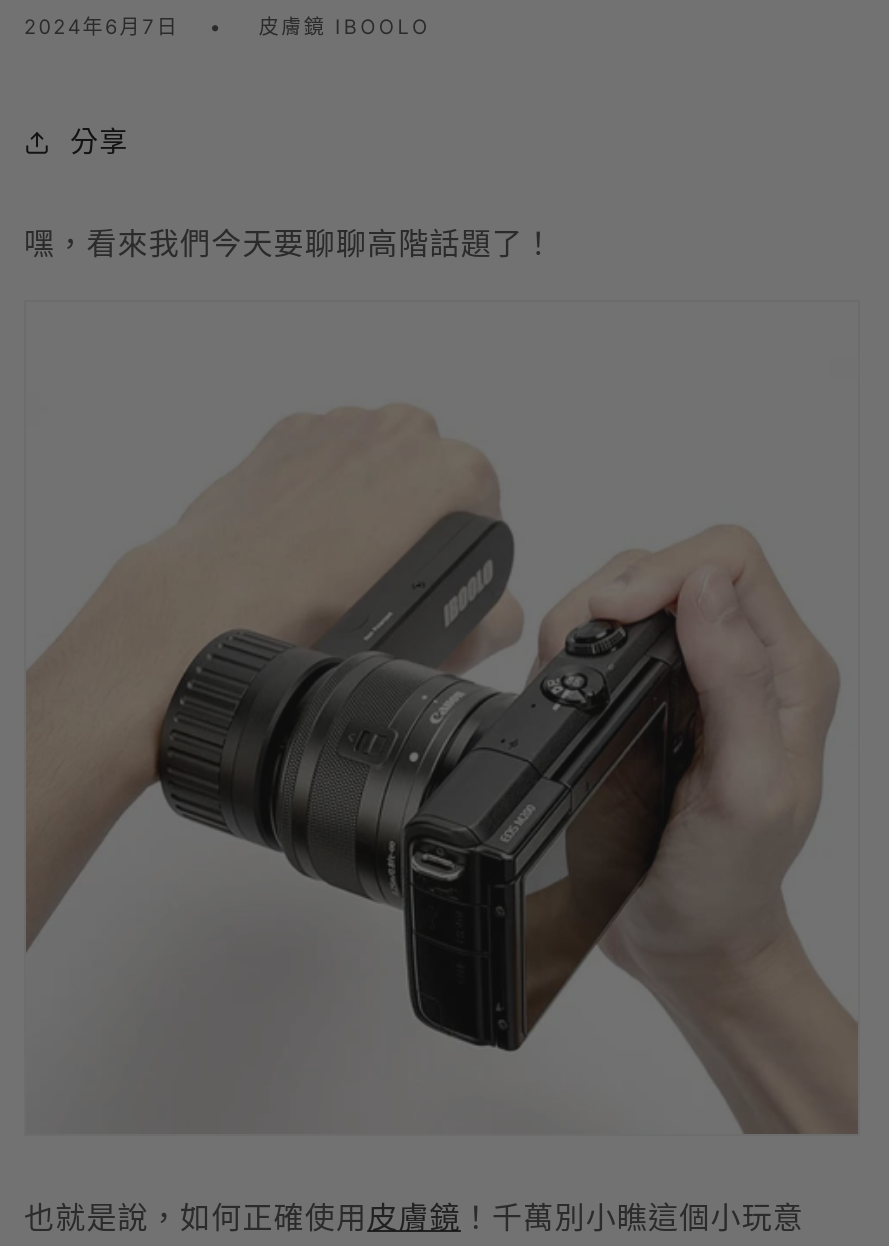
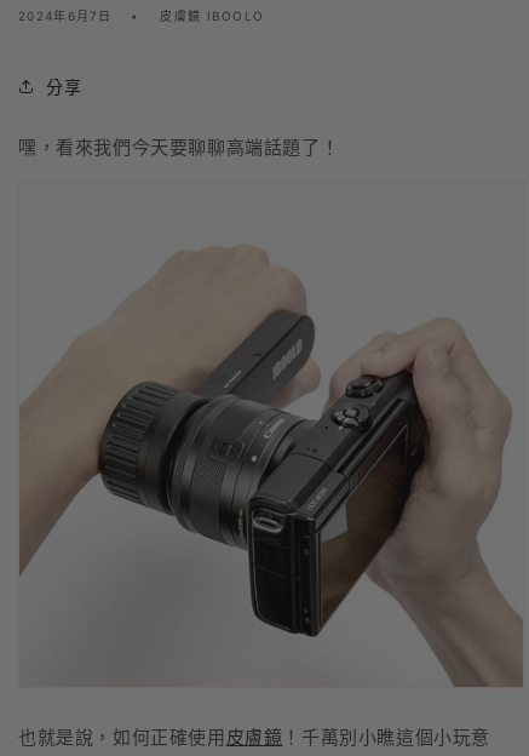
- 嘿，看來我們今天要聊聊高階話題了！
+ 嘿，看來我們今天要聊聊高端話題了！
